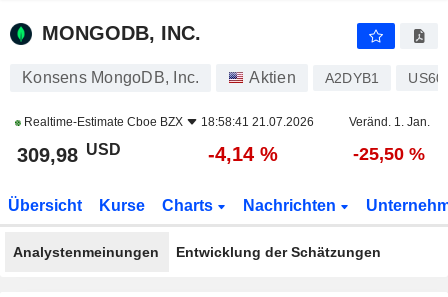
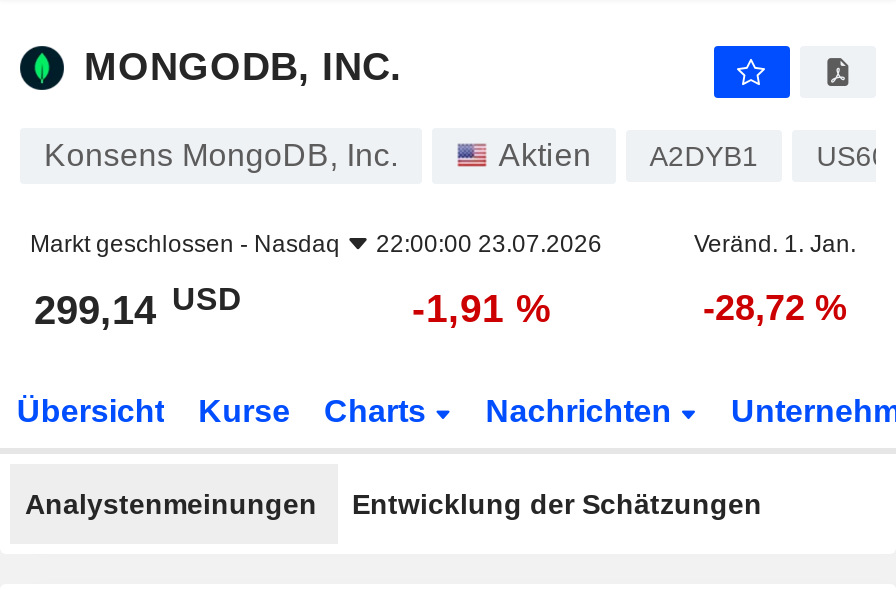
- Realtime-Estimate Cboe BZX
- 18:58:41 21.07.2026
+ Markt geschlossen - Nasdaq
+ 22:00:00 23.07.2026

- 309,98 USD
+ 299,14 USD

- -4,14 %
+ -1,91 %

- -25,50 %
+ -28,72 %
